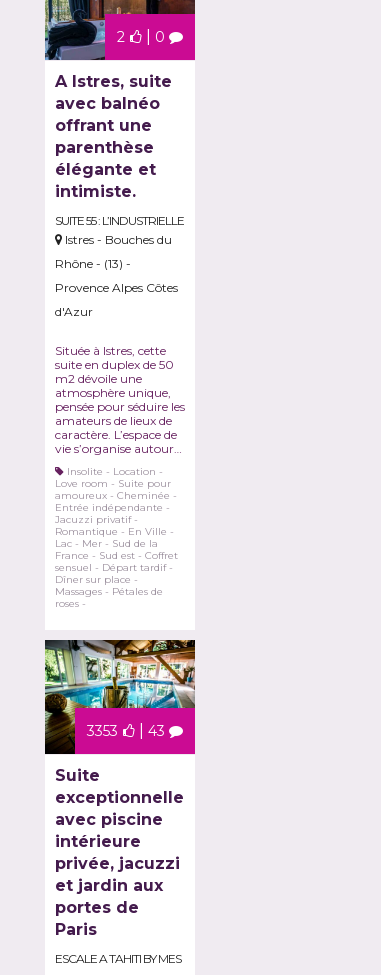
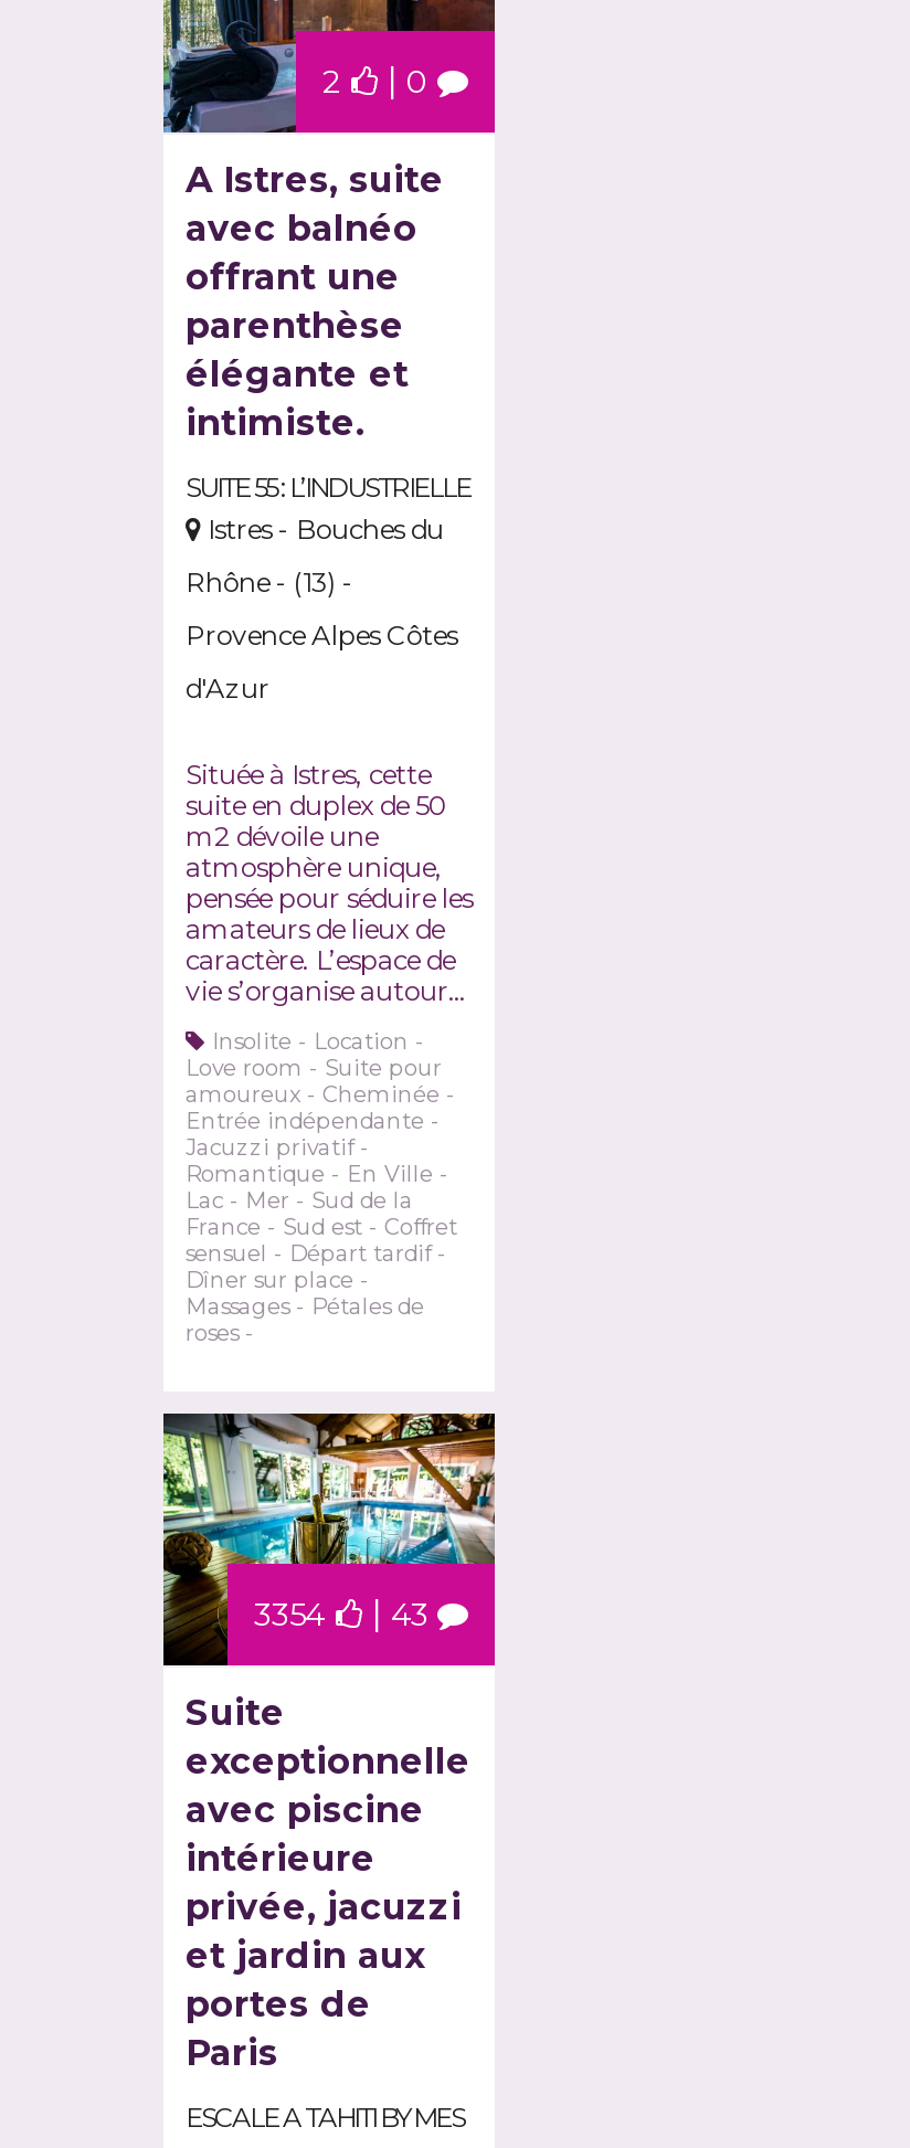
- 3353
+ 3354
